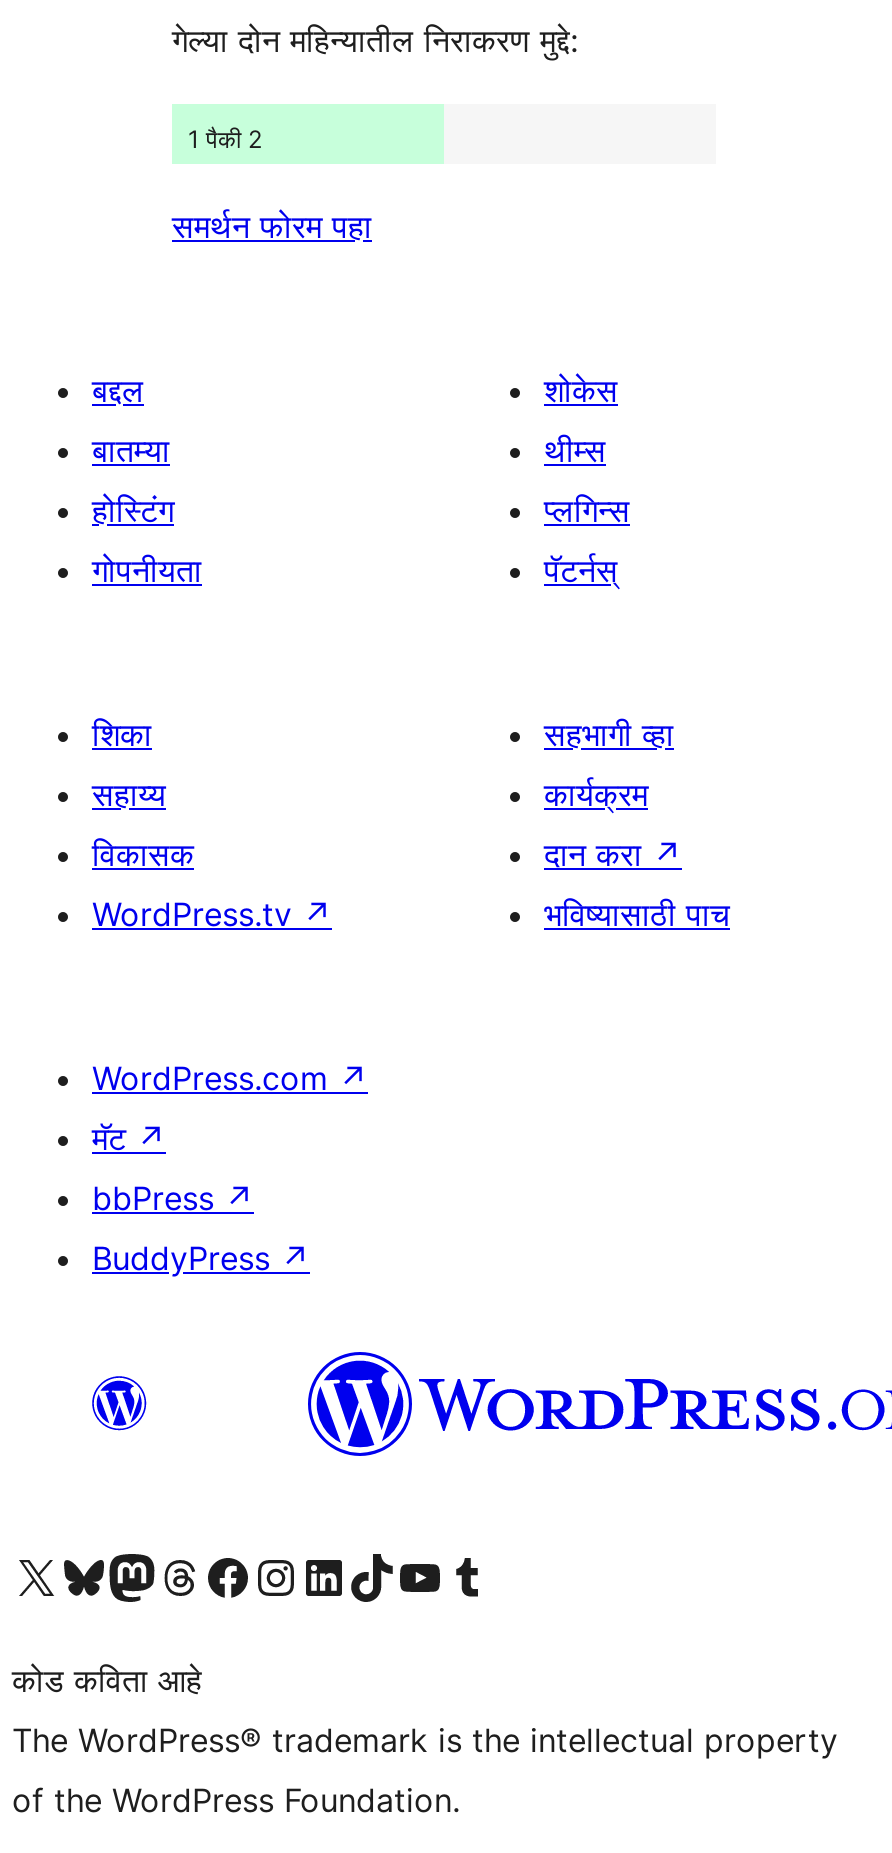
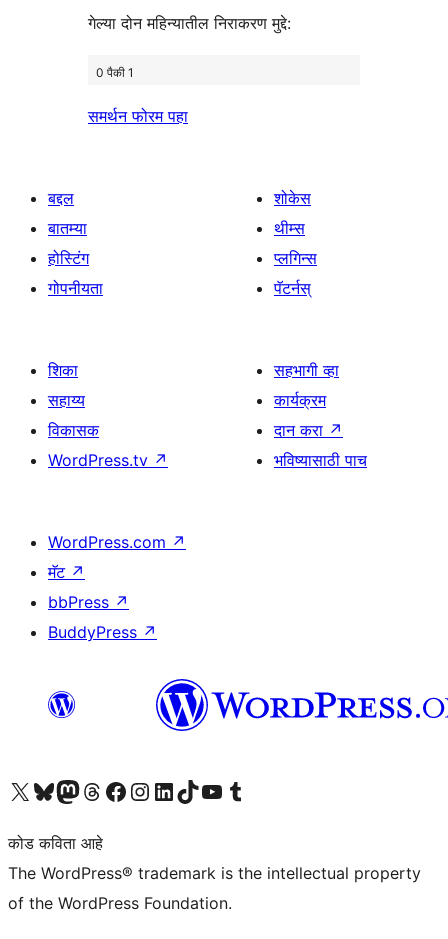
- 1 पैकी 2
+ 0 पैकी 1
